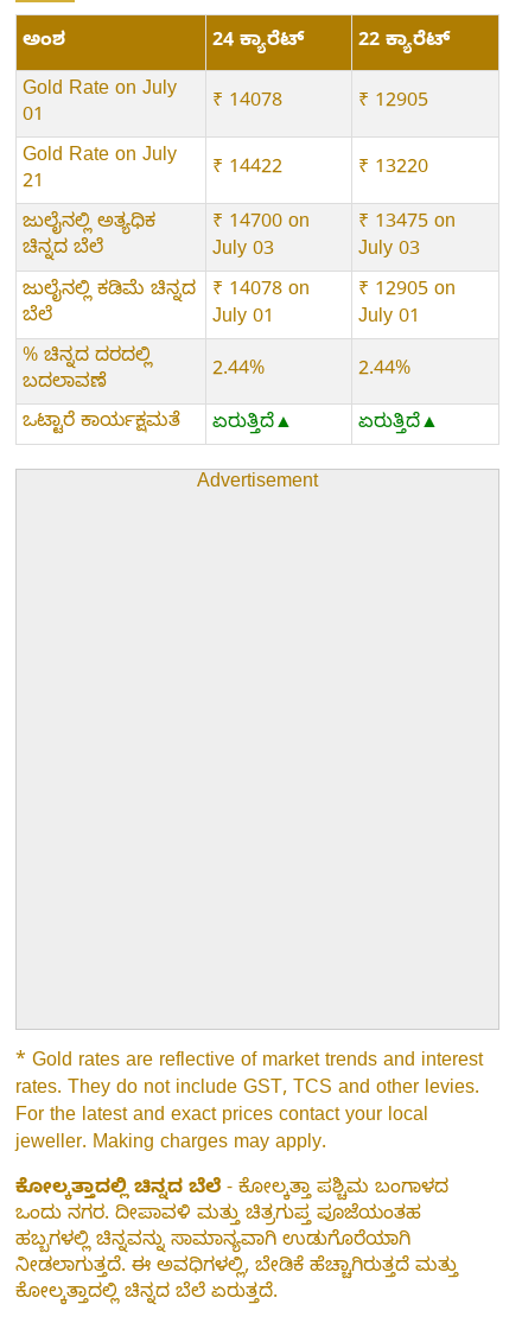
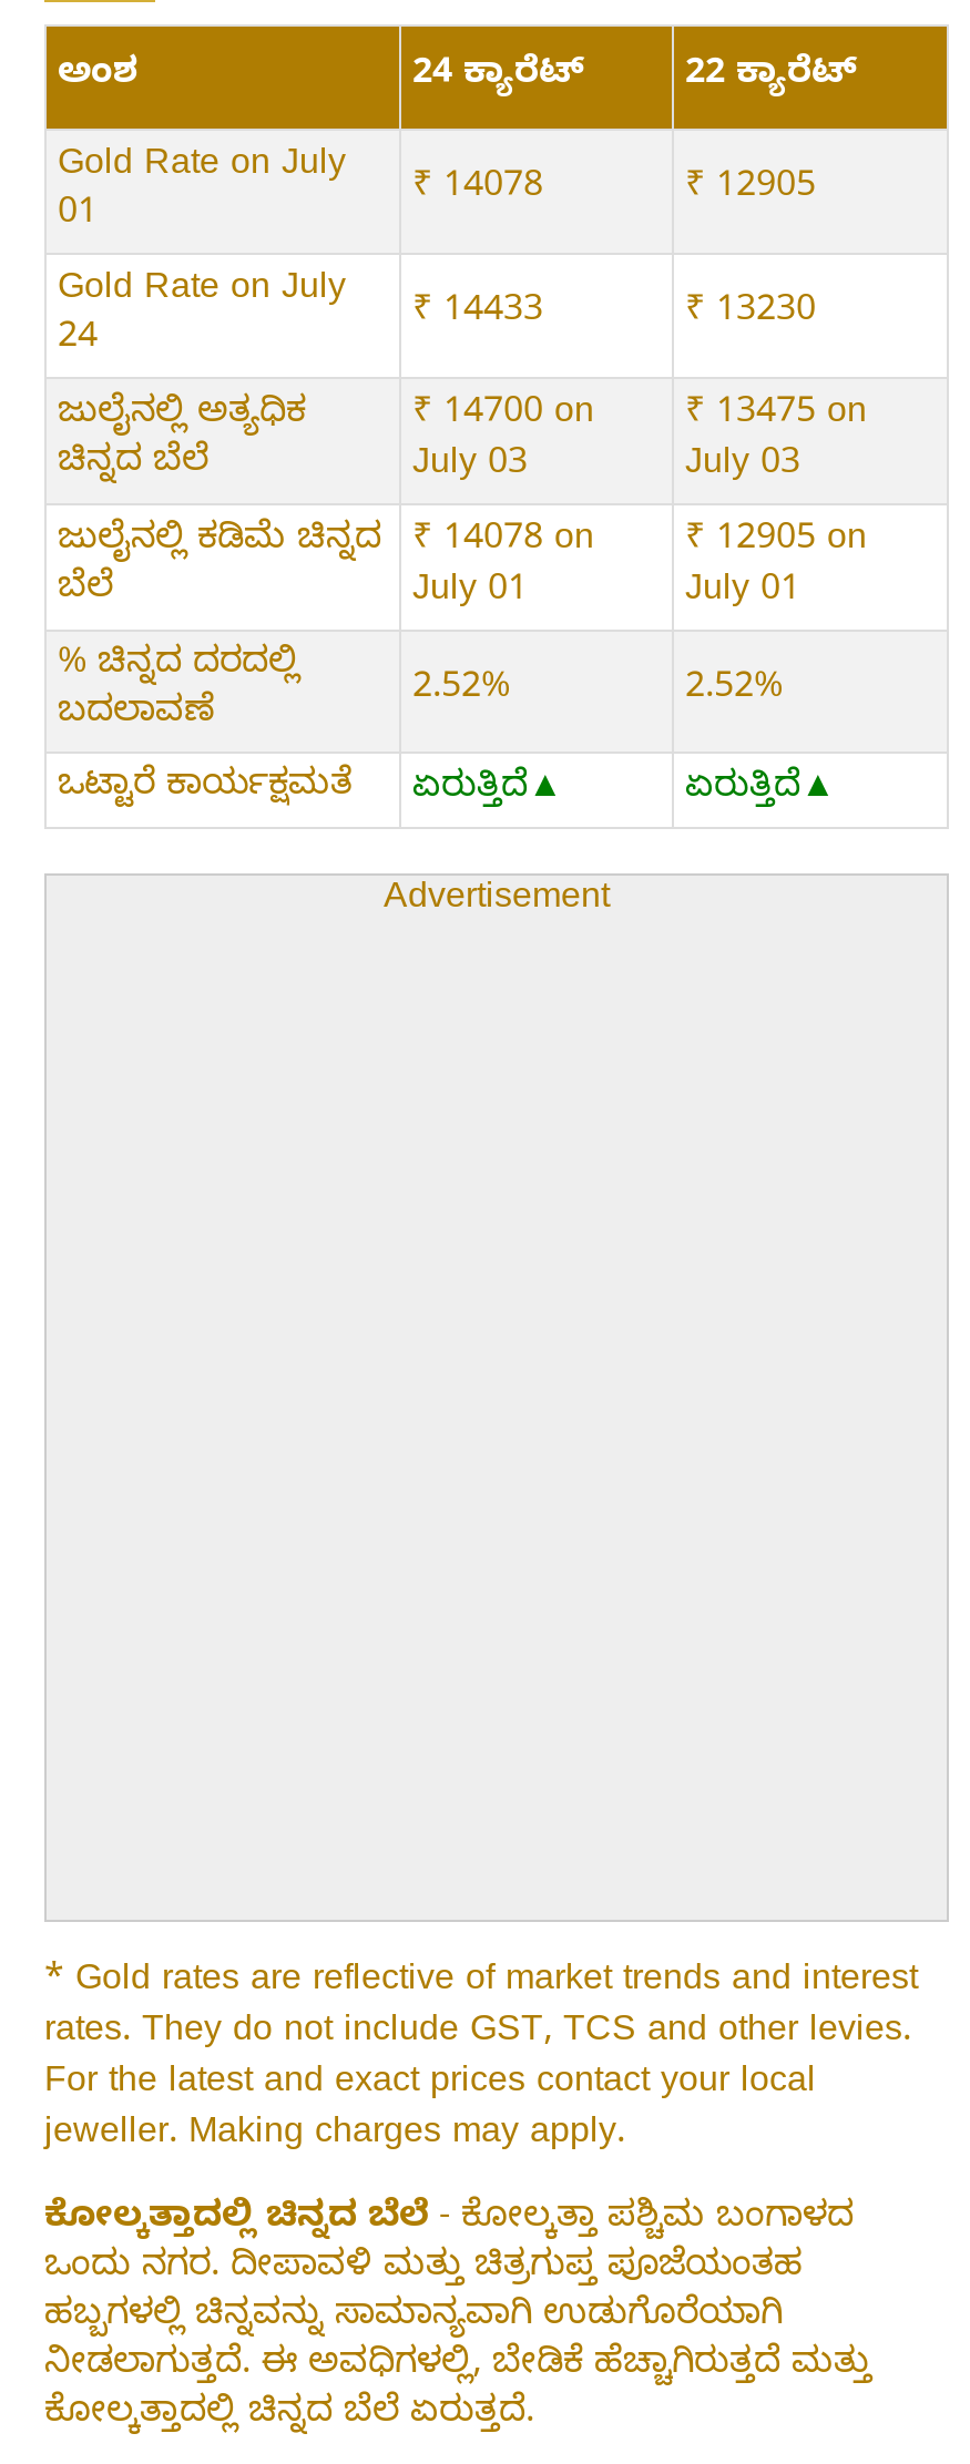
- Gold Rate on July ₹ 14422
+ Gold Rate on July ₹ 14433

- ₹ 13220
+ ₹ 13230

- 21
+ 24

- 2.44%
+ 2.52%

- 2.44%
+ 2.52%
